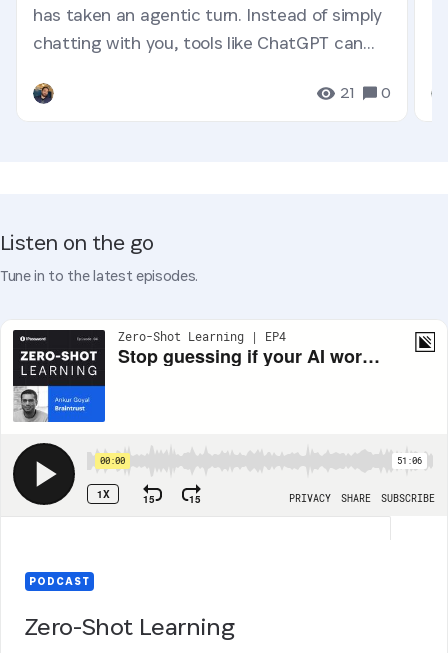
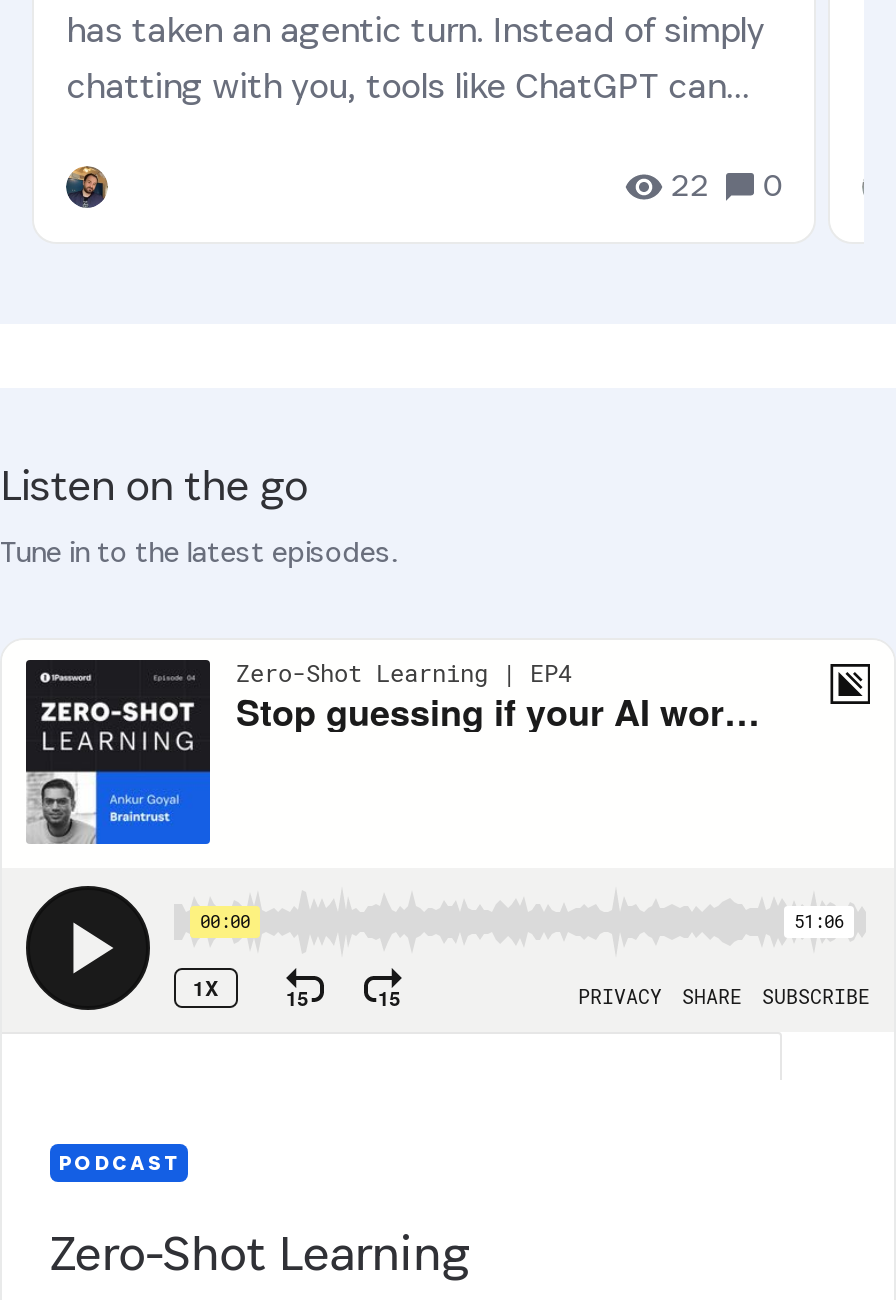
- 21
+ 22
